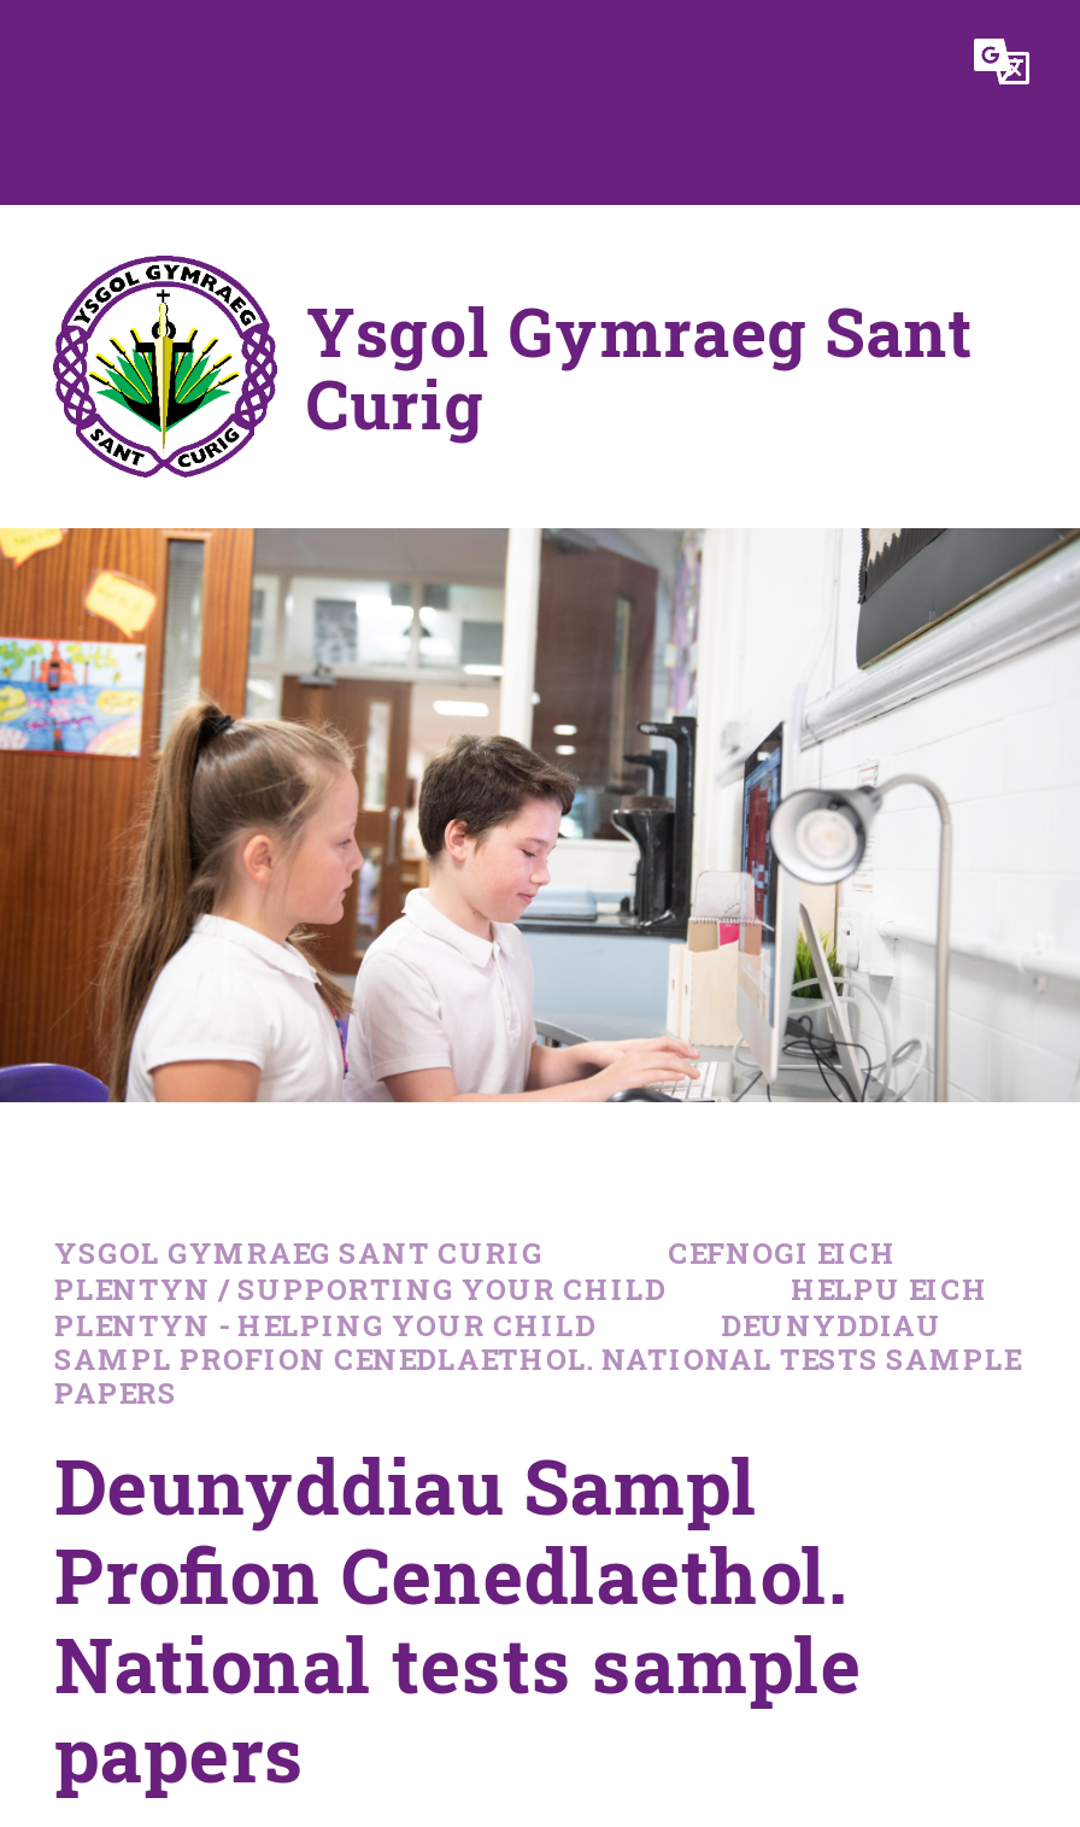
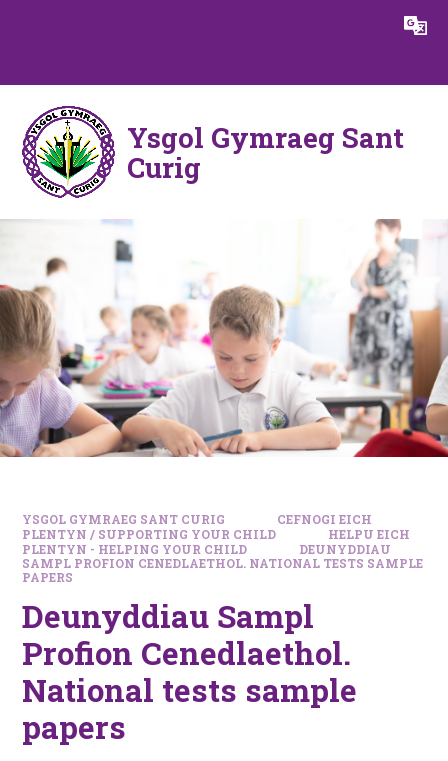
- [image]
+ [image]
